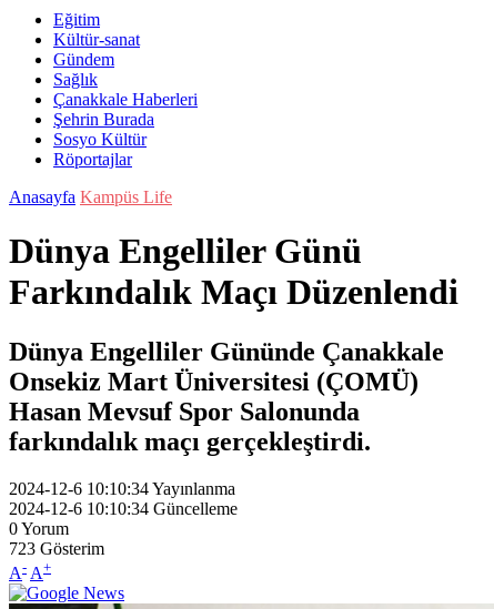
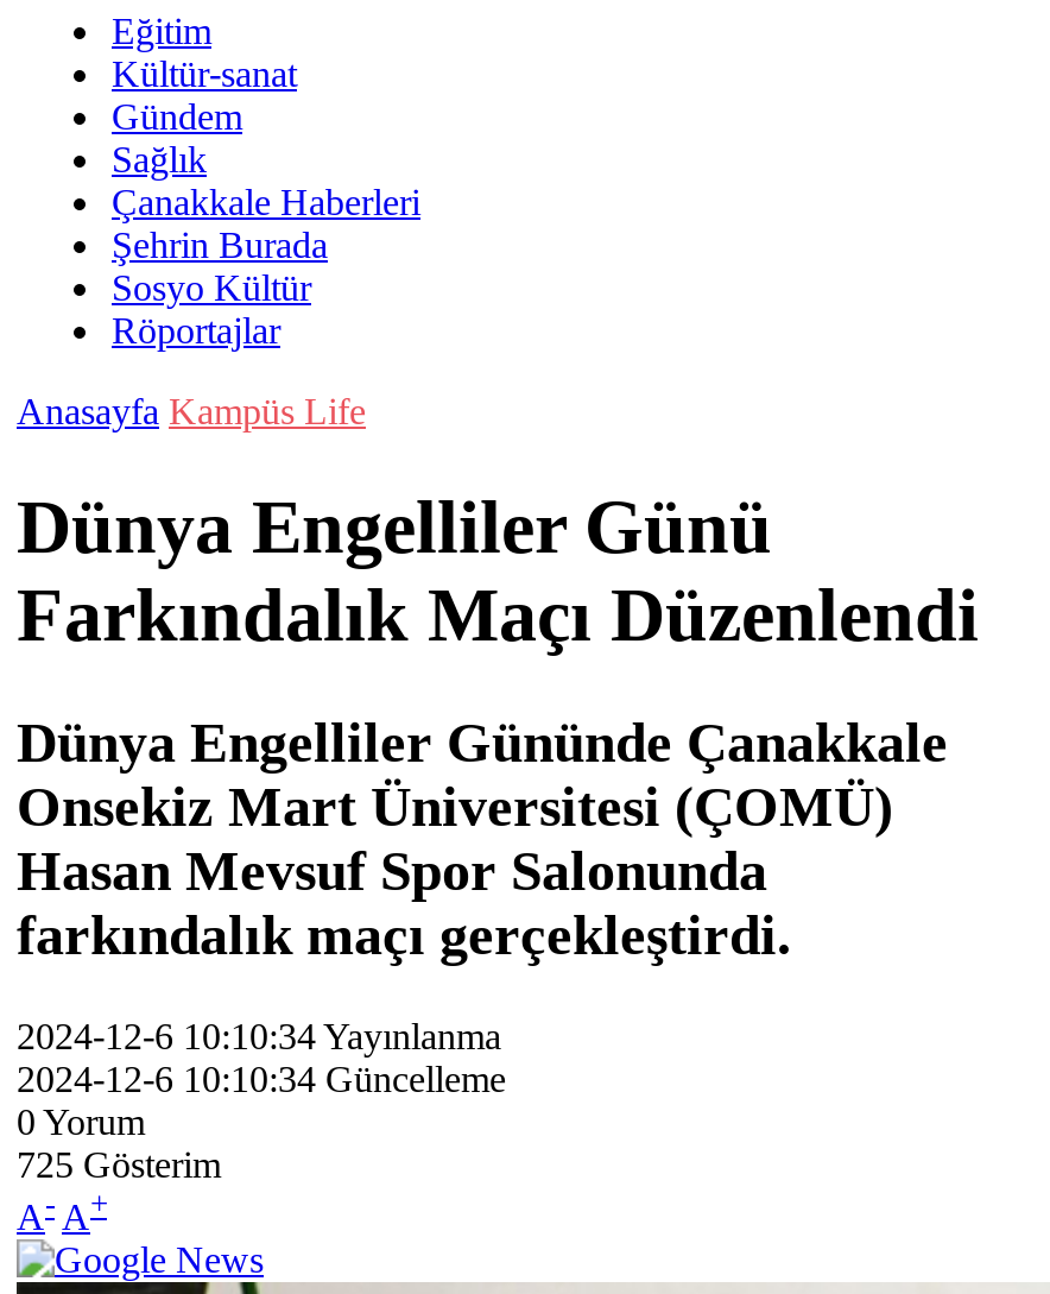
- 723 Gösterim
+ 725 Gösterim
